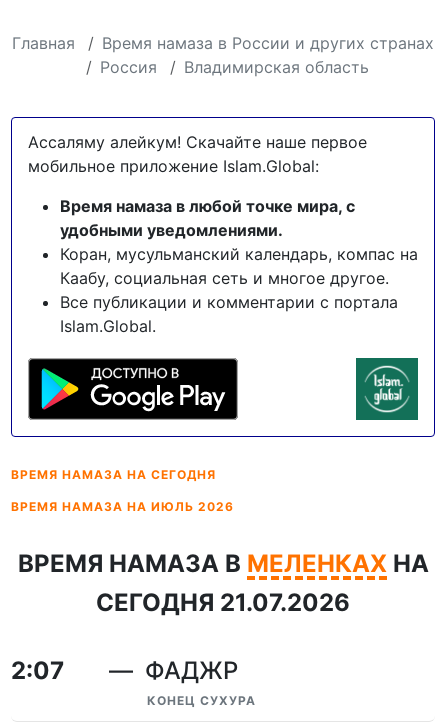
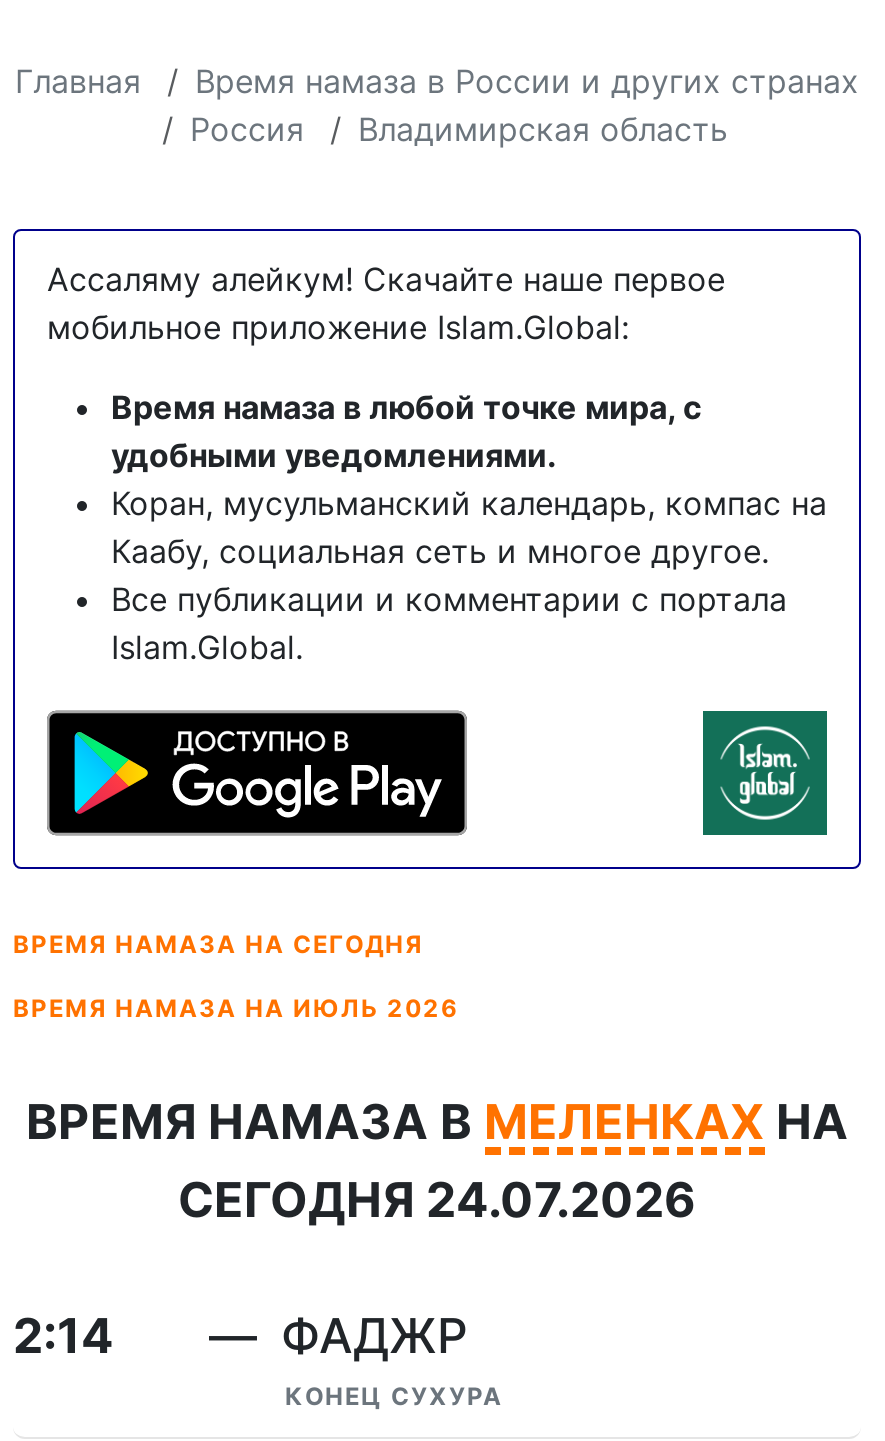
- СЕГОДНЯ 21.07.2026
+ СЕГОДНЯ 24.07.2026

- 2:07
+ 2:14
